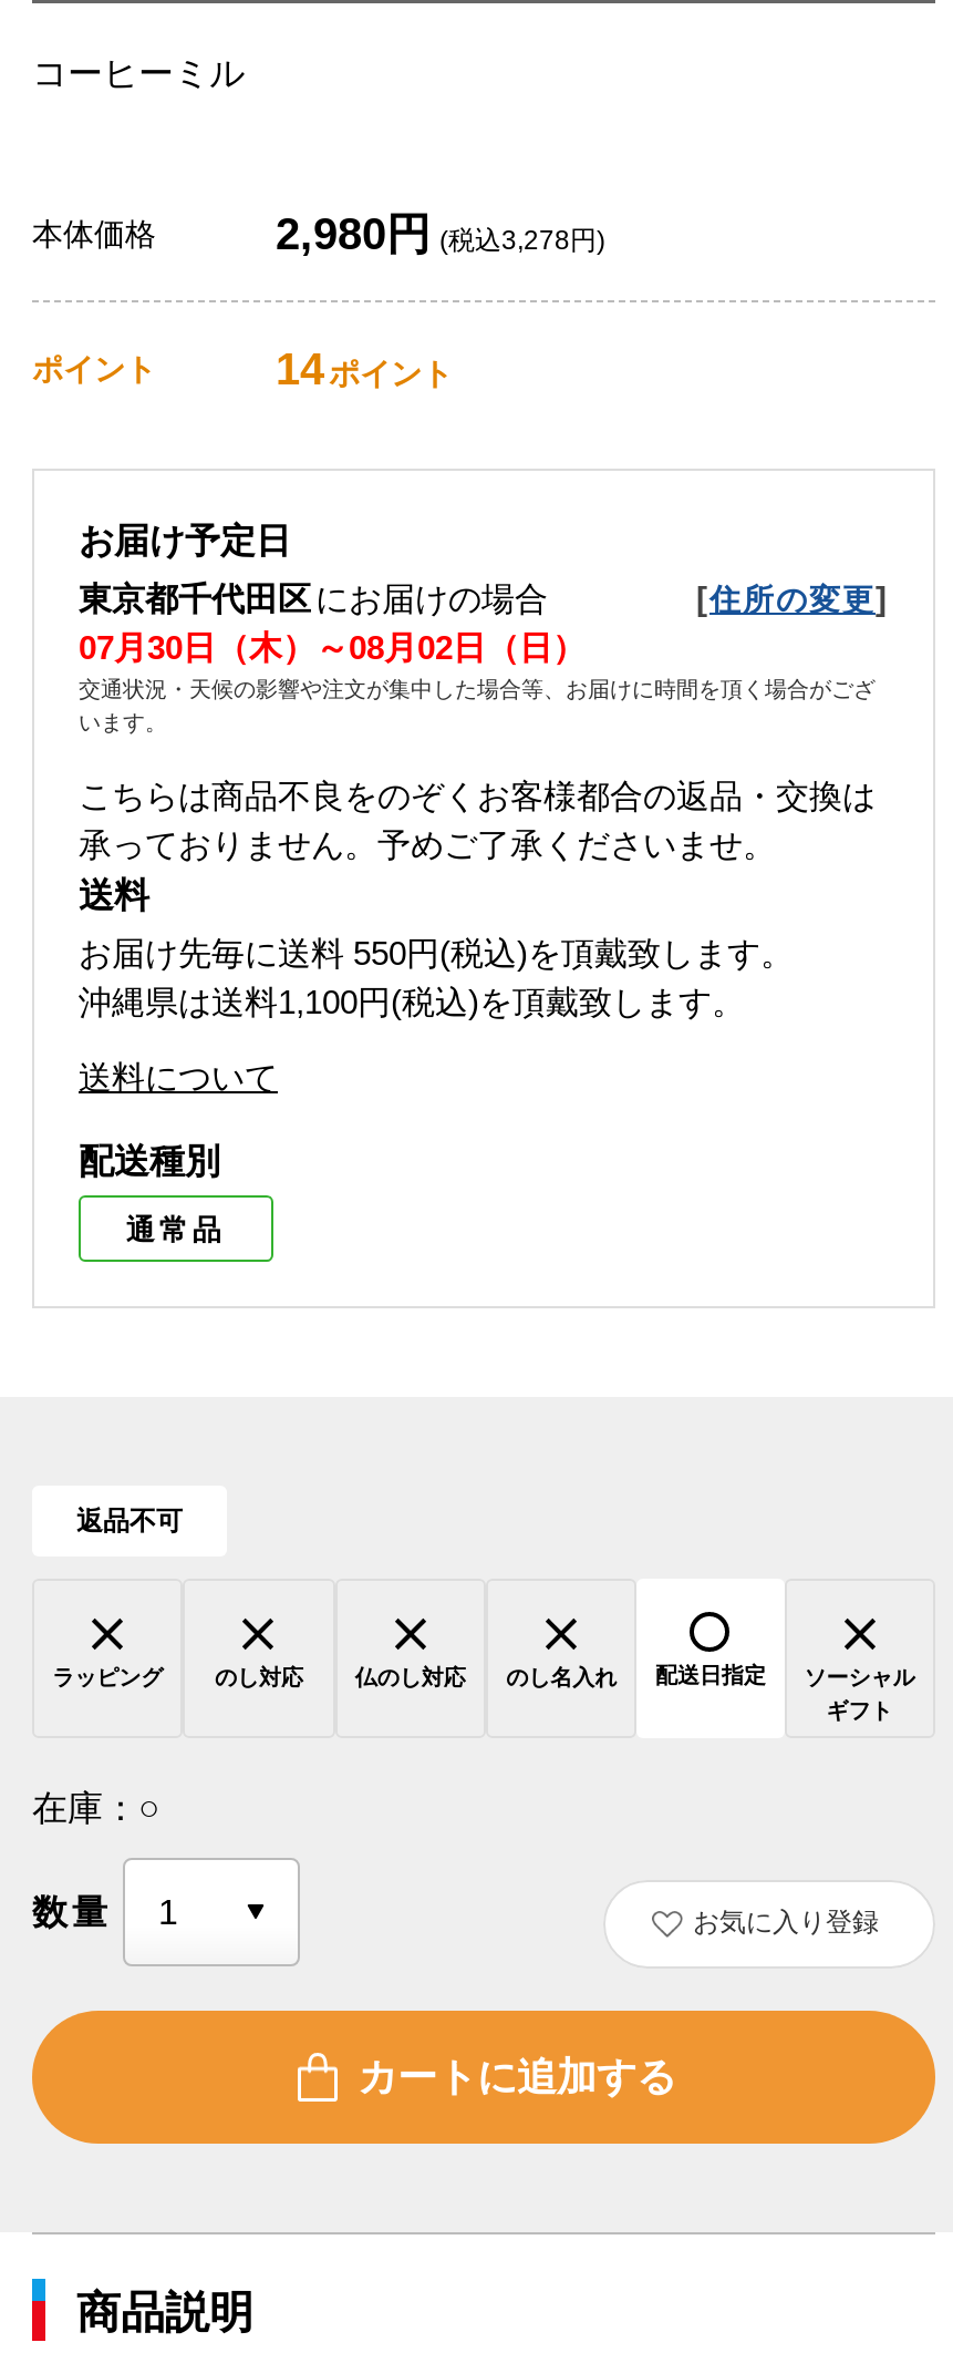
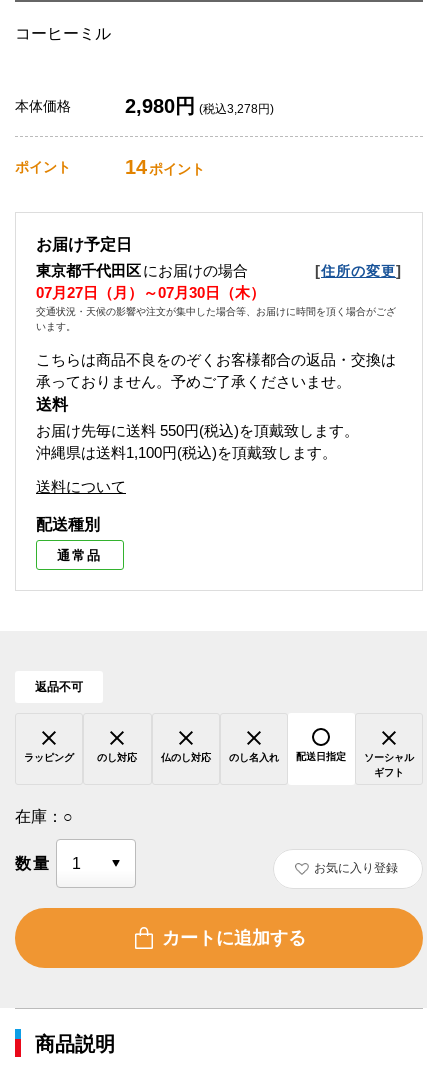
- 07月30日（木）～08月02日（日）
+ 07月27日（月）～07月30日（木）
